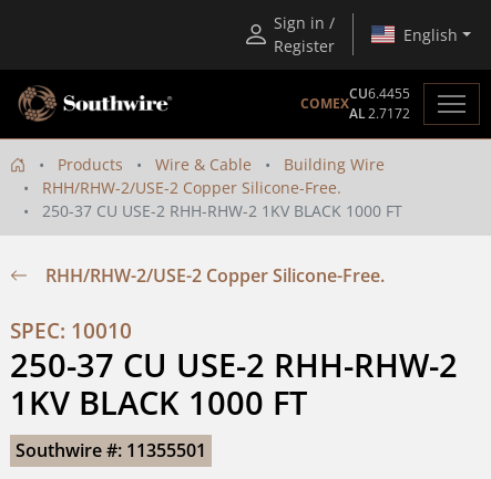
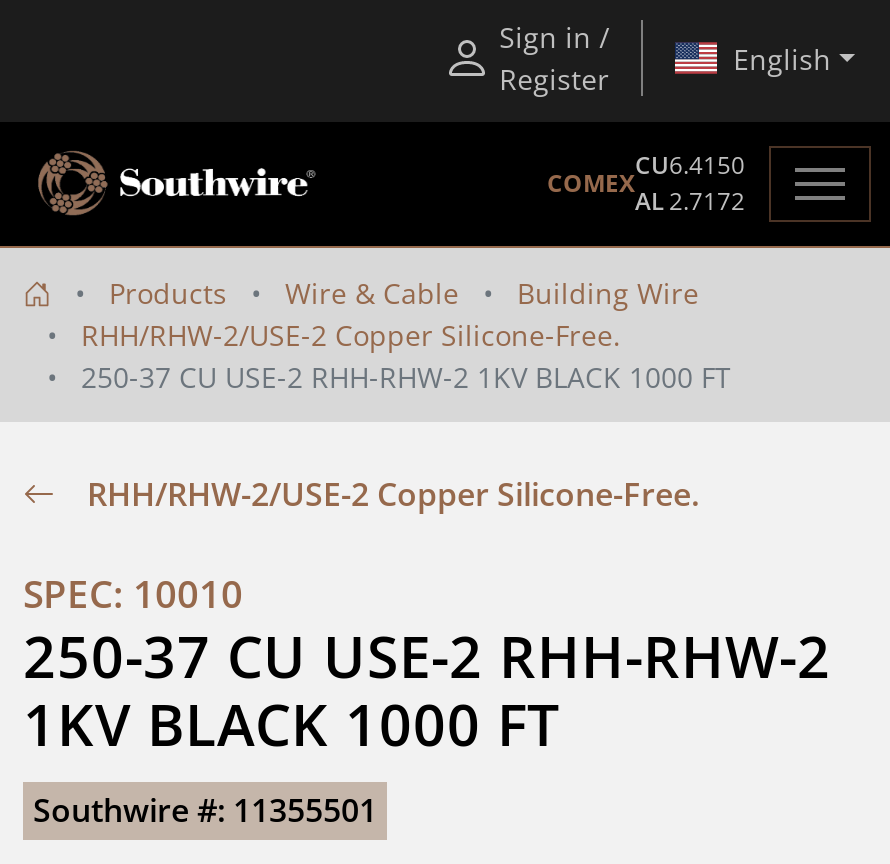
- CU6.4455
+ CU6.4150
